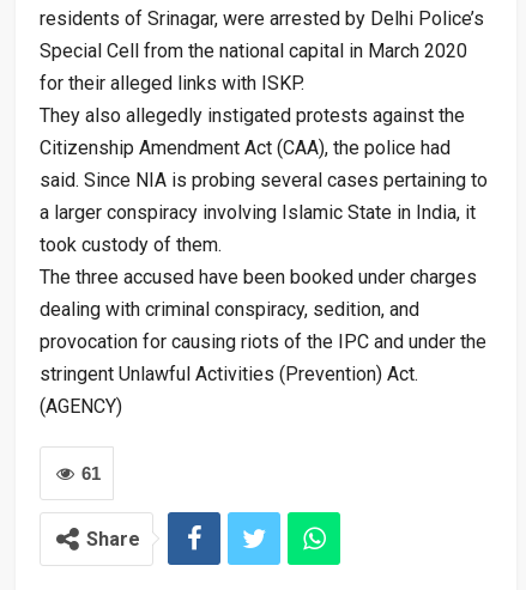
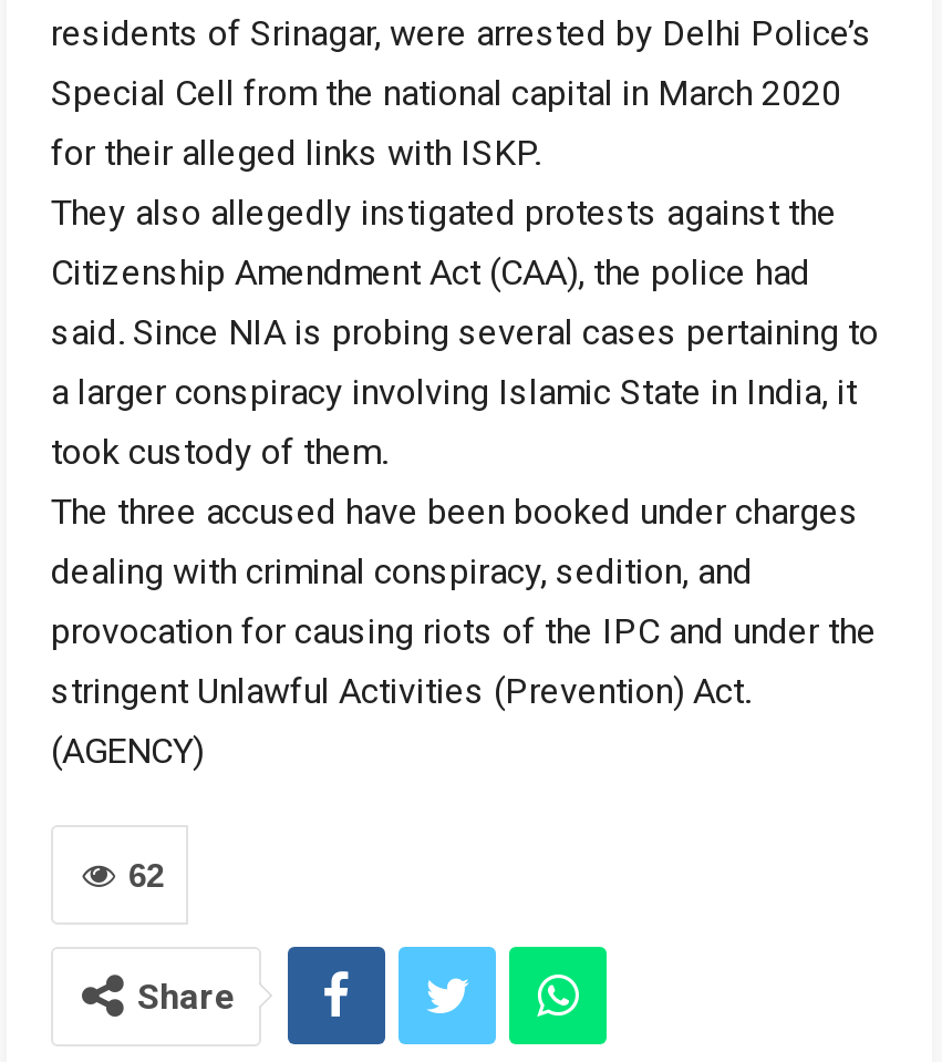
- 61
+ 62
